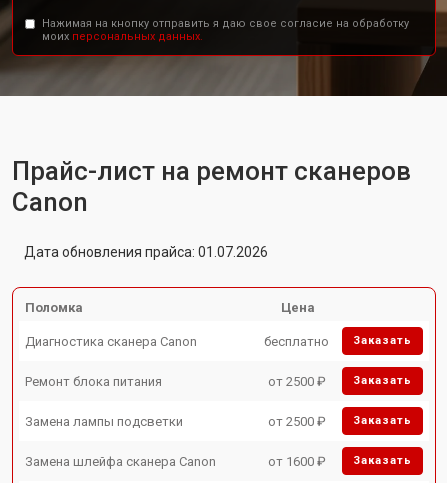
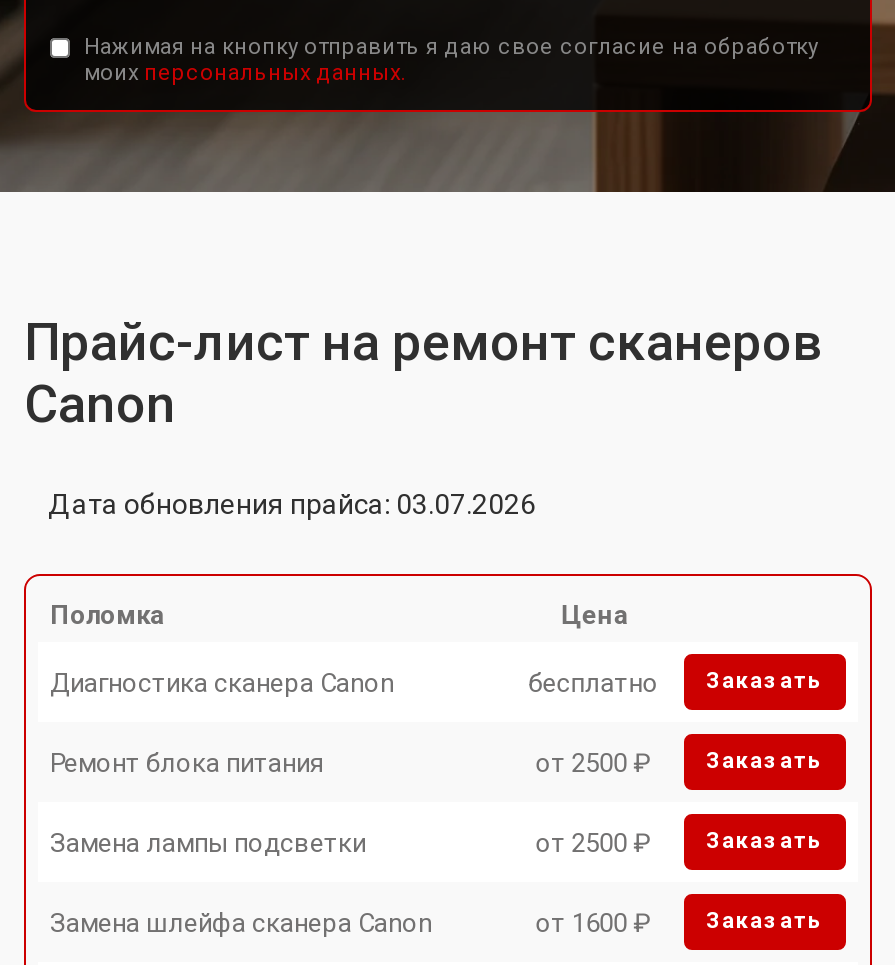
- Дата обновления прайса: 01.07.2026
+ Дата обновления прайса: 03.07.2026
